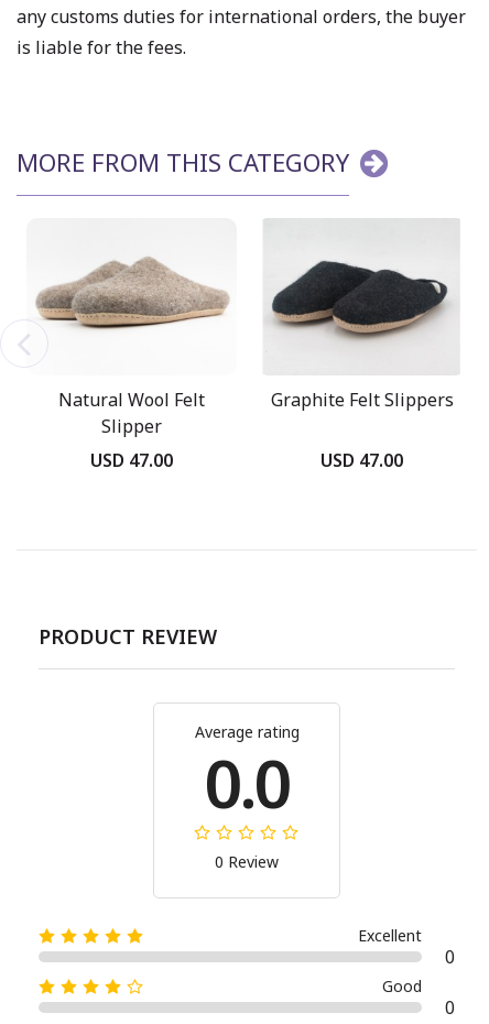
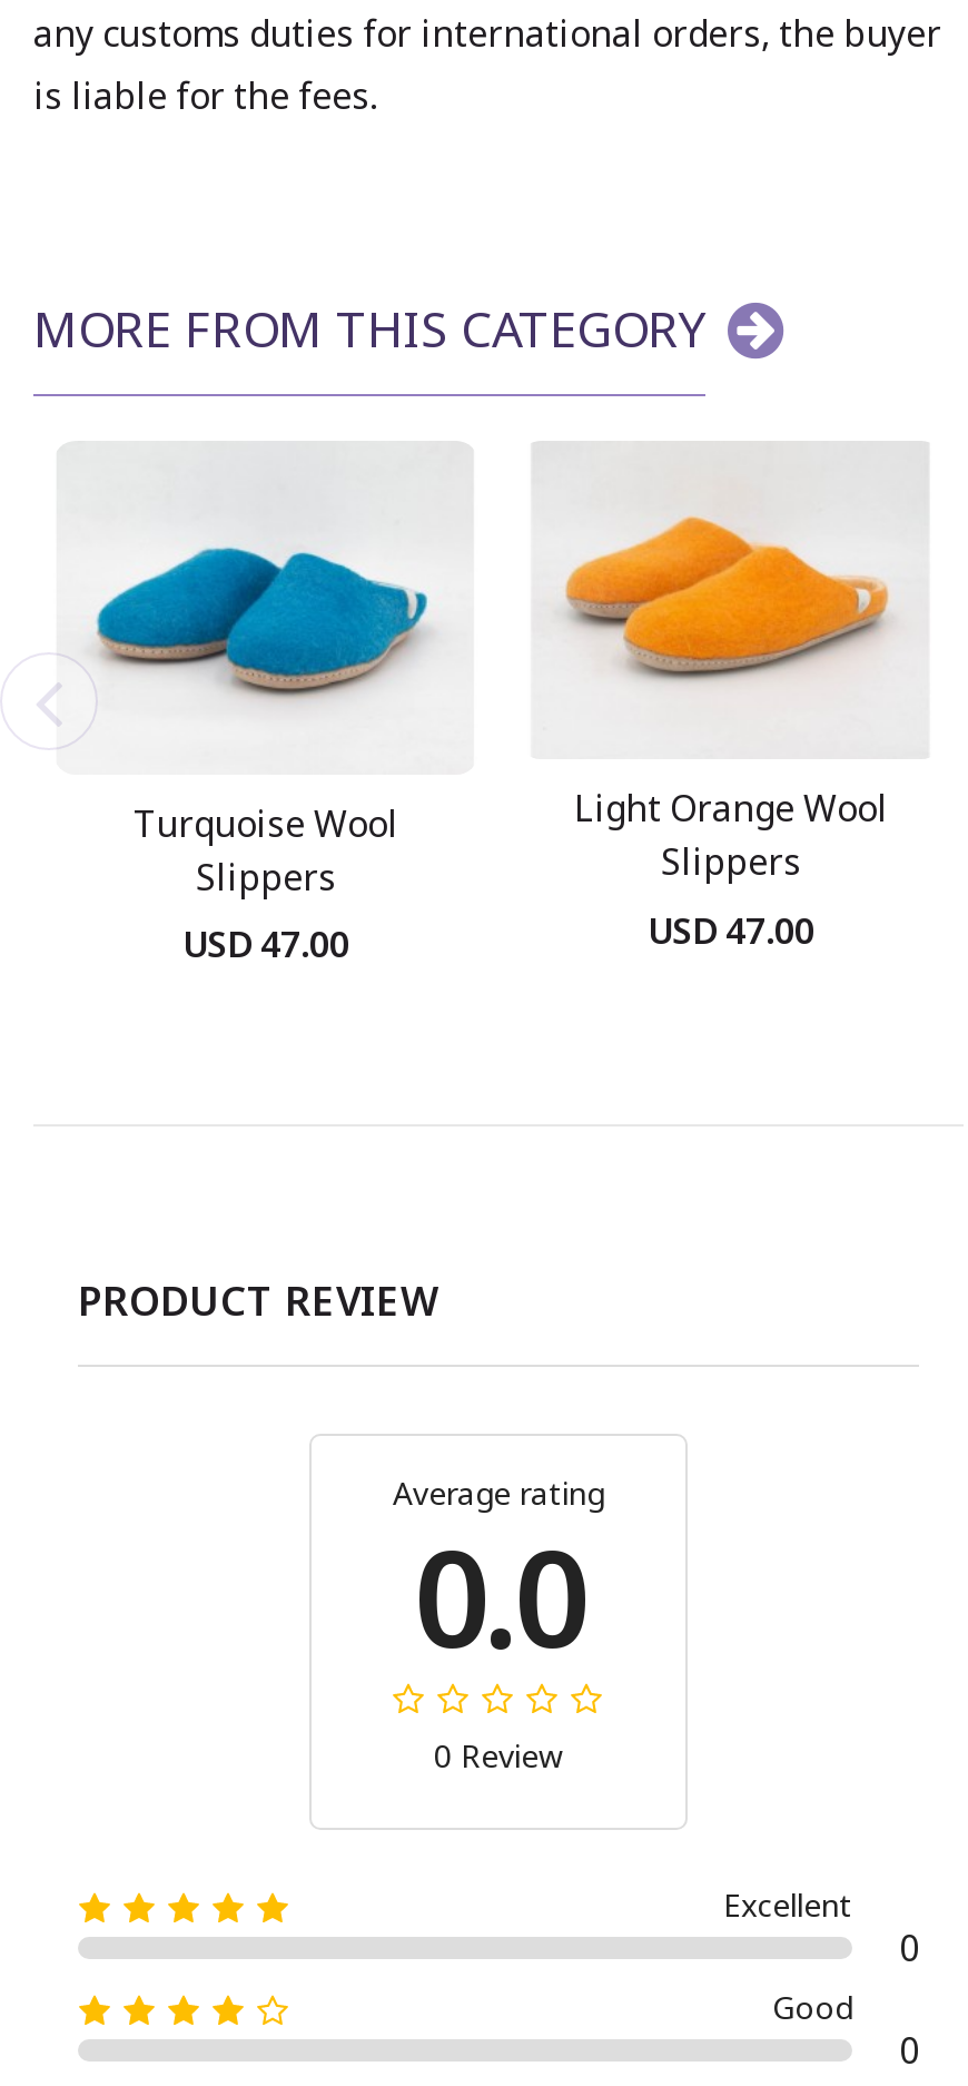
- [image]
+ [image]

- [image]
+ [image]

- Natural Wool Felt
- Slipper
+ Turquoise Wool
+ Slippers

- Graphite Felt Slippers
+ Light Orange Wool
+ Slippers
